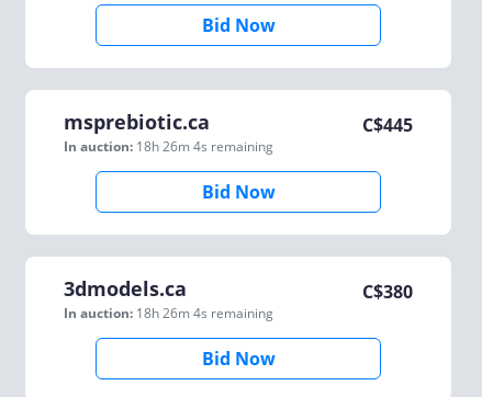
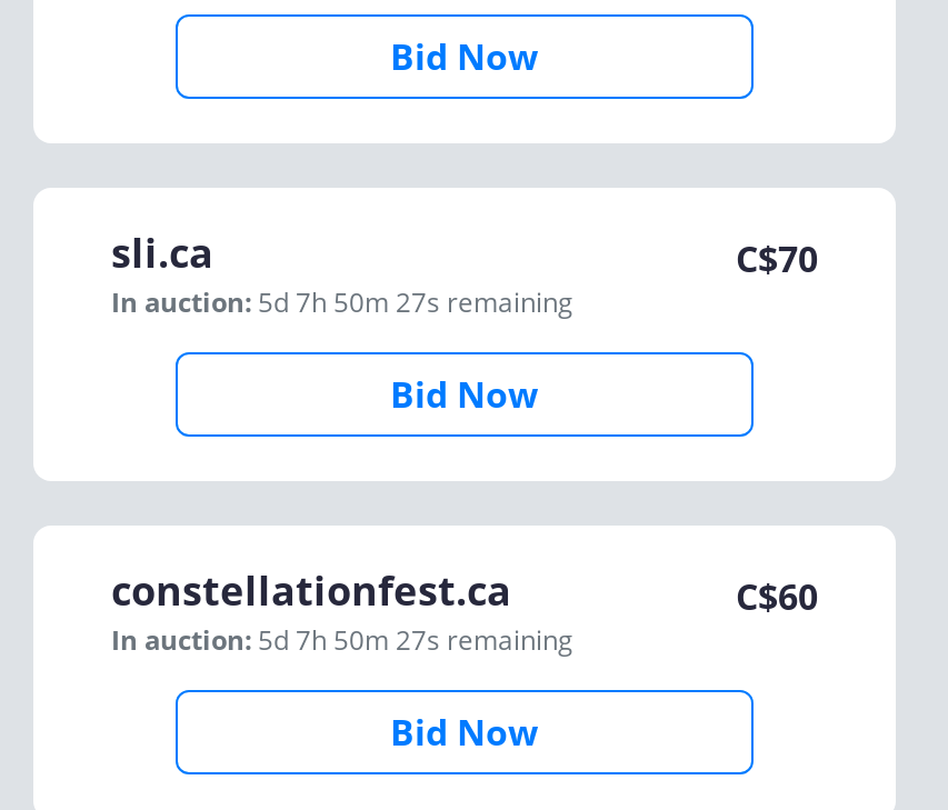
- msprebiotic.ca
- In auction: 18h 26m 4s remaining
+ sli.ca
+ In auction: 5d 7h 50m 27s remaining

- C$445
+ C$70

- 3dmodels.ca
- In auction: 18h 26m 4s remaining
+ constellationfest.ca
+ In auction: 5d 7h 50m 27s remaining

- C$380
+ C$60
